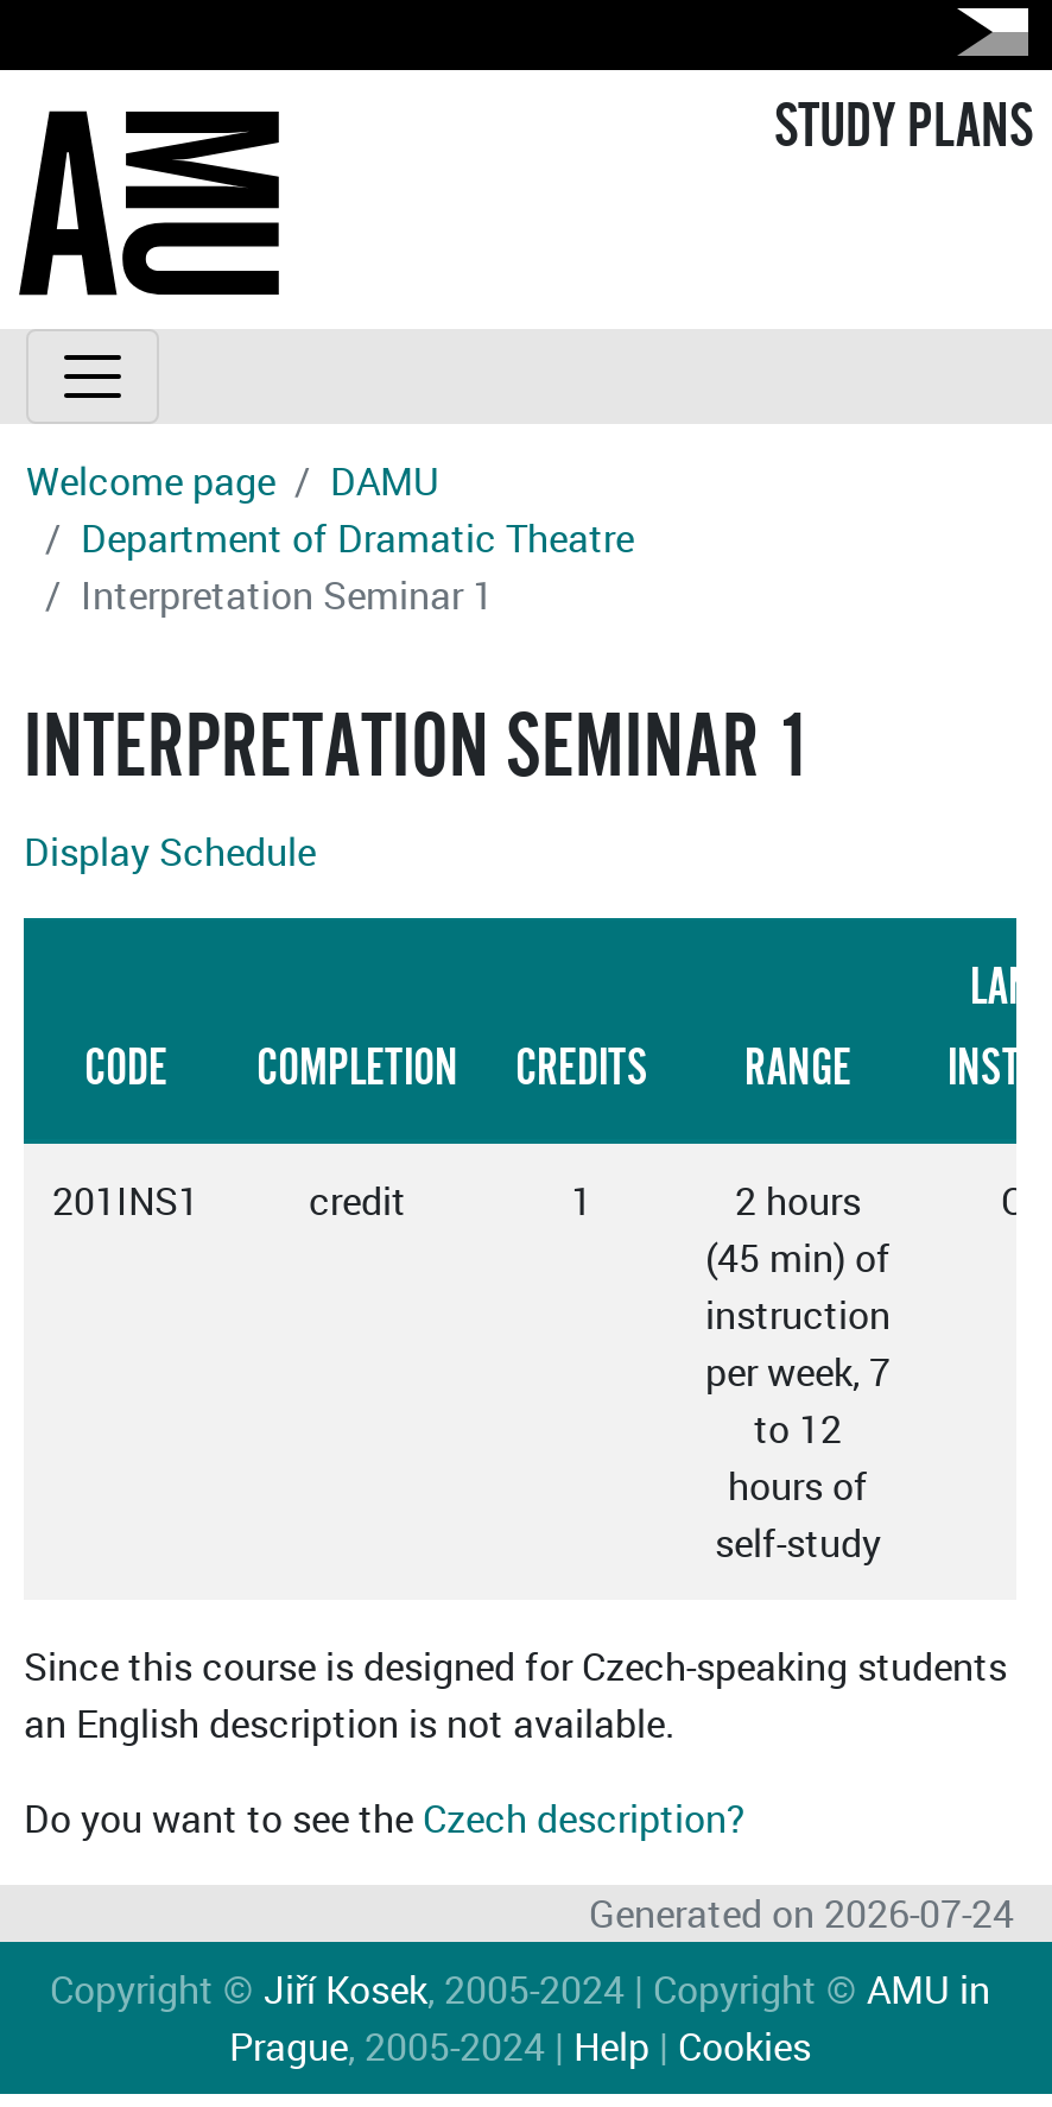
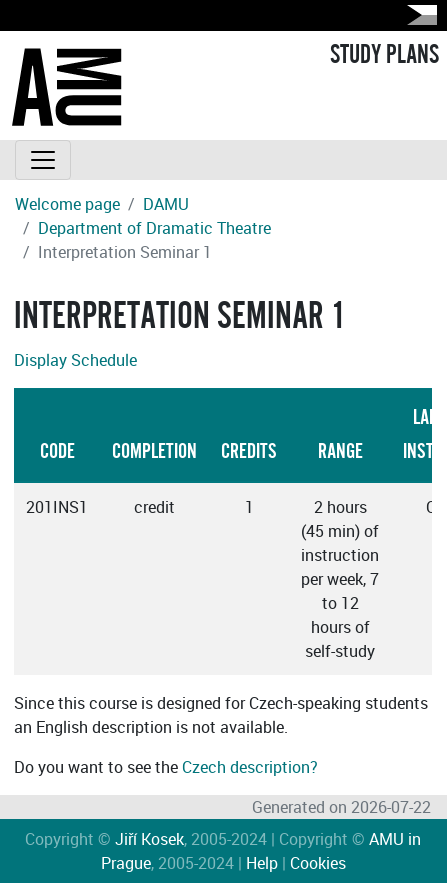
- Generated on 2026-07-24
+ Generated on 2026-07-22
